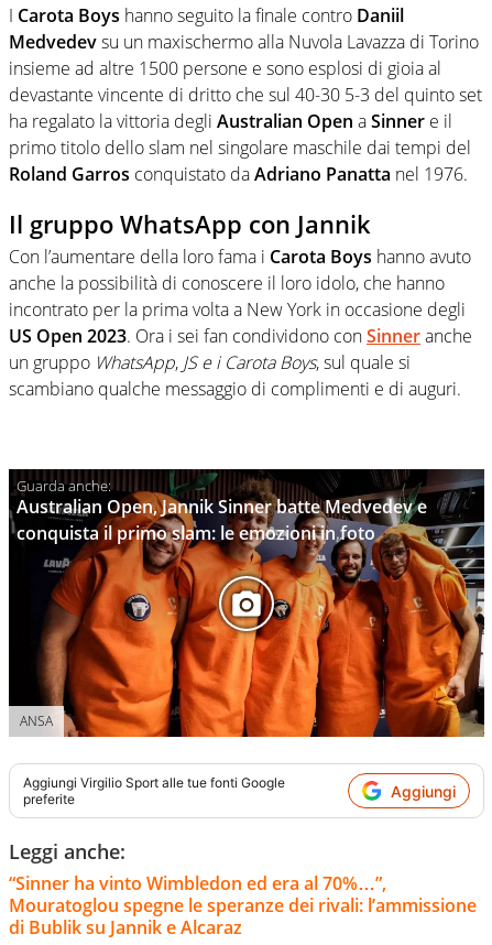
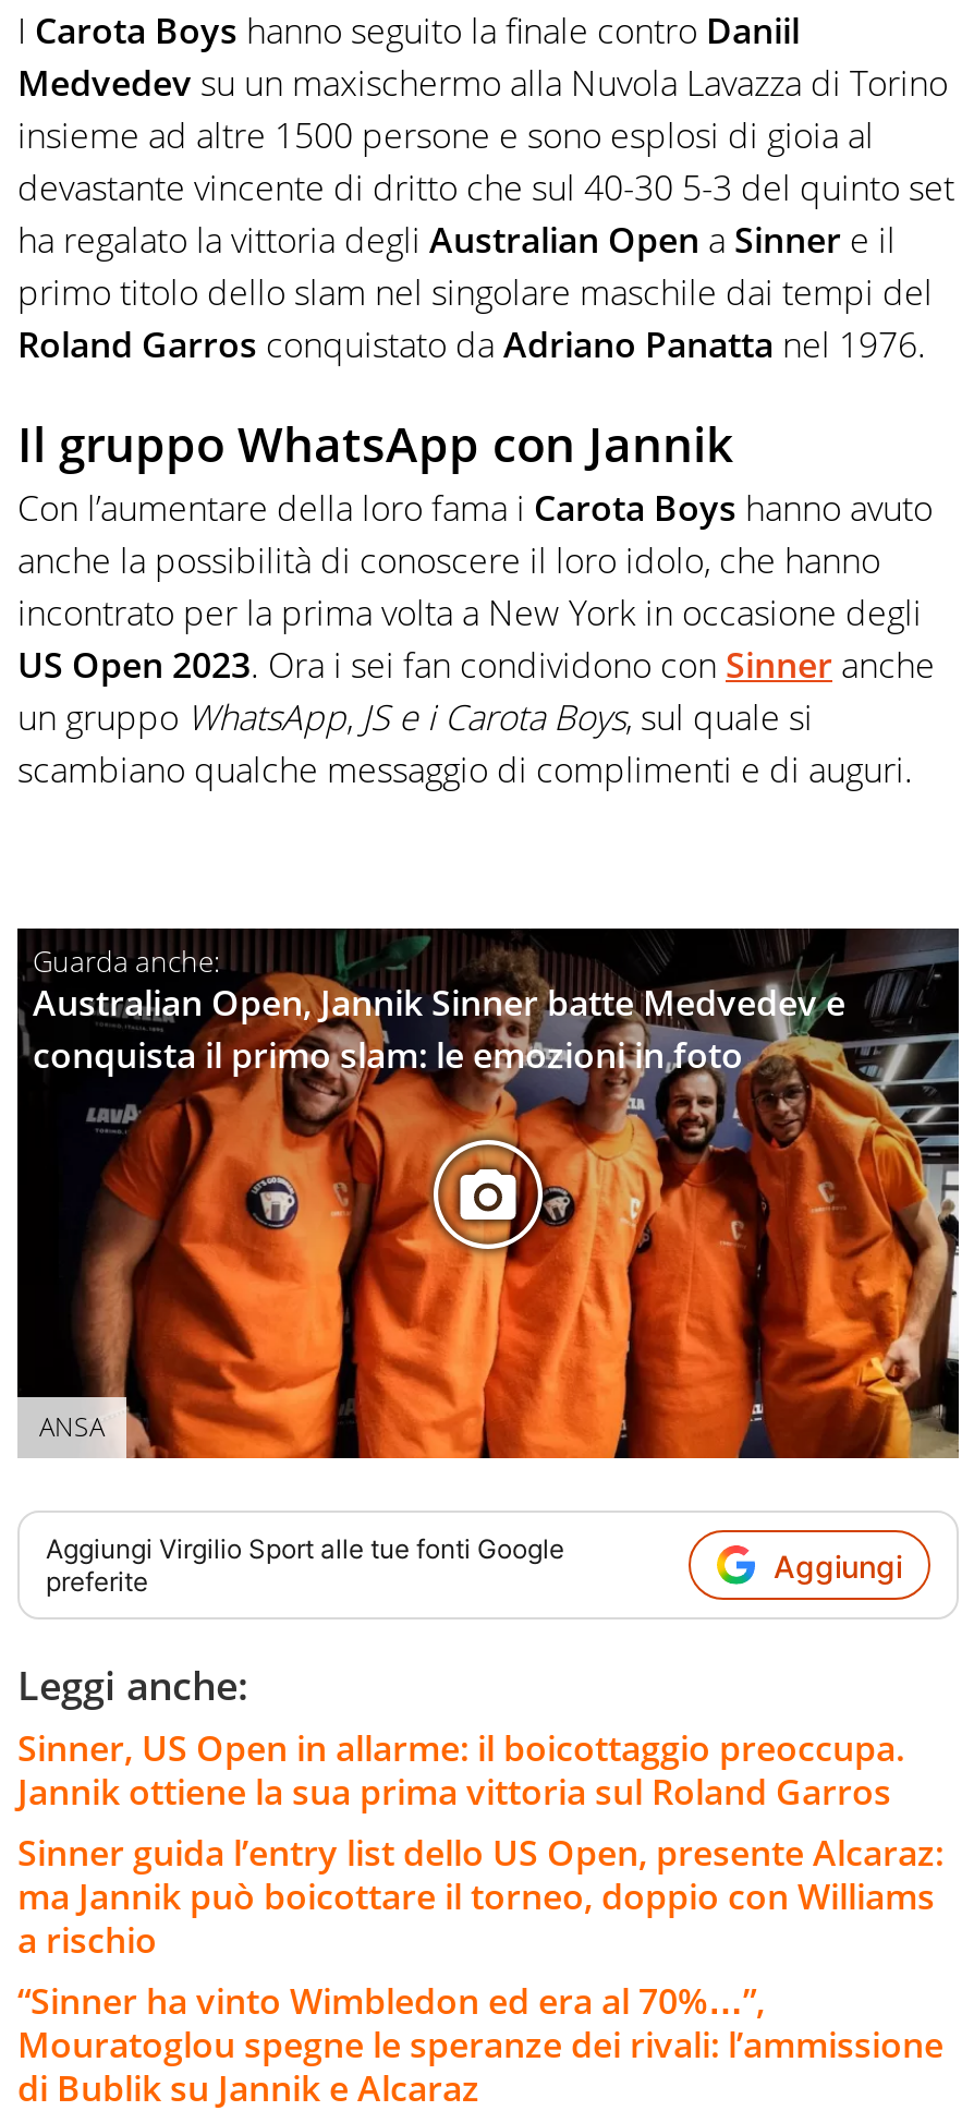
+ Sinner, US Open in allarme: il boicottaggio preoccupa.
+ Jannik ottiene la sua prima vittoria sul Roland Garros
+ Sinner guida l’entry list dello US Open, presente Alcaraz:
+ ma Jannik può boicottare il torneo, doppio con Williams
+ a rischio
